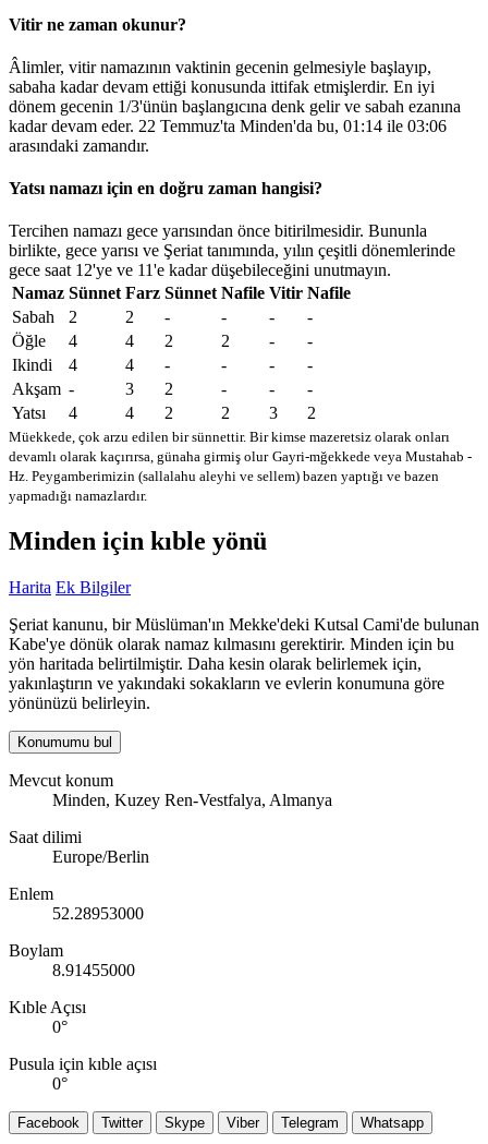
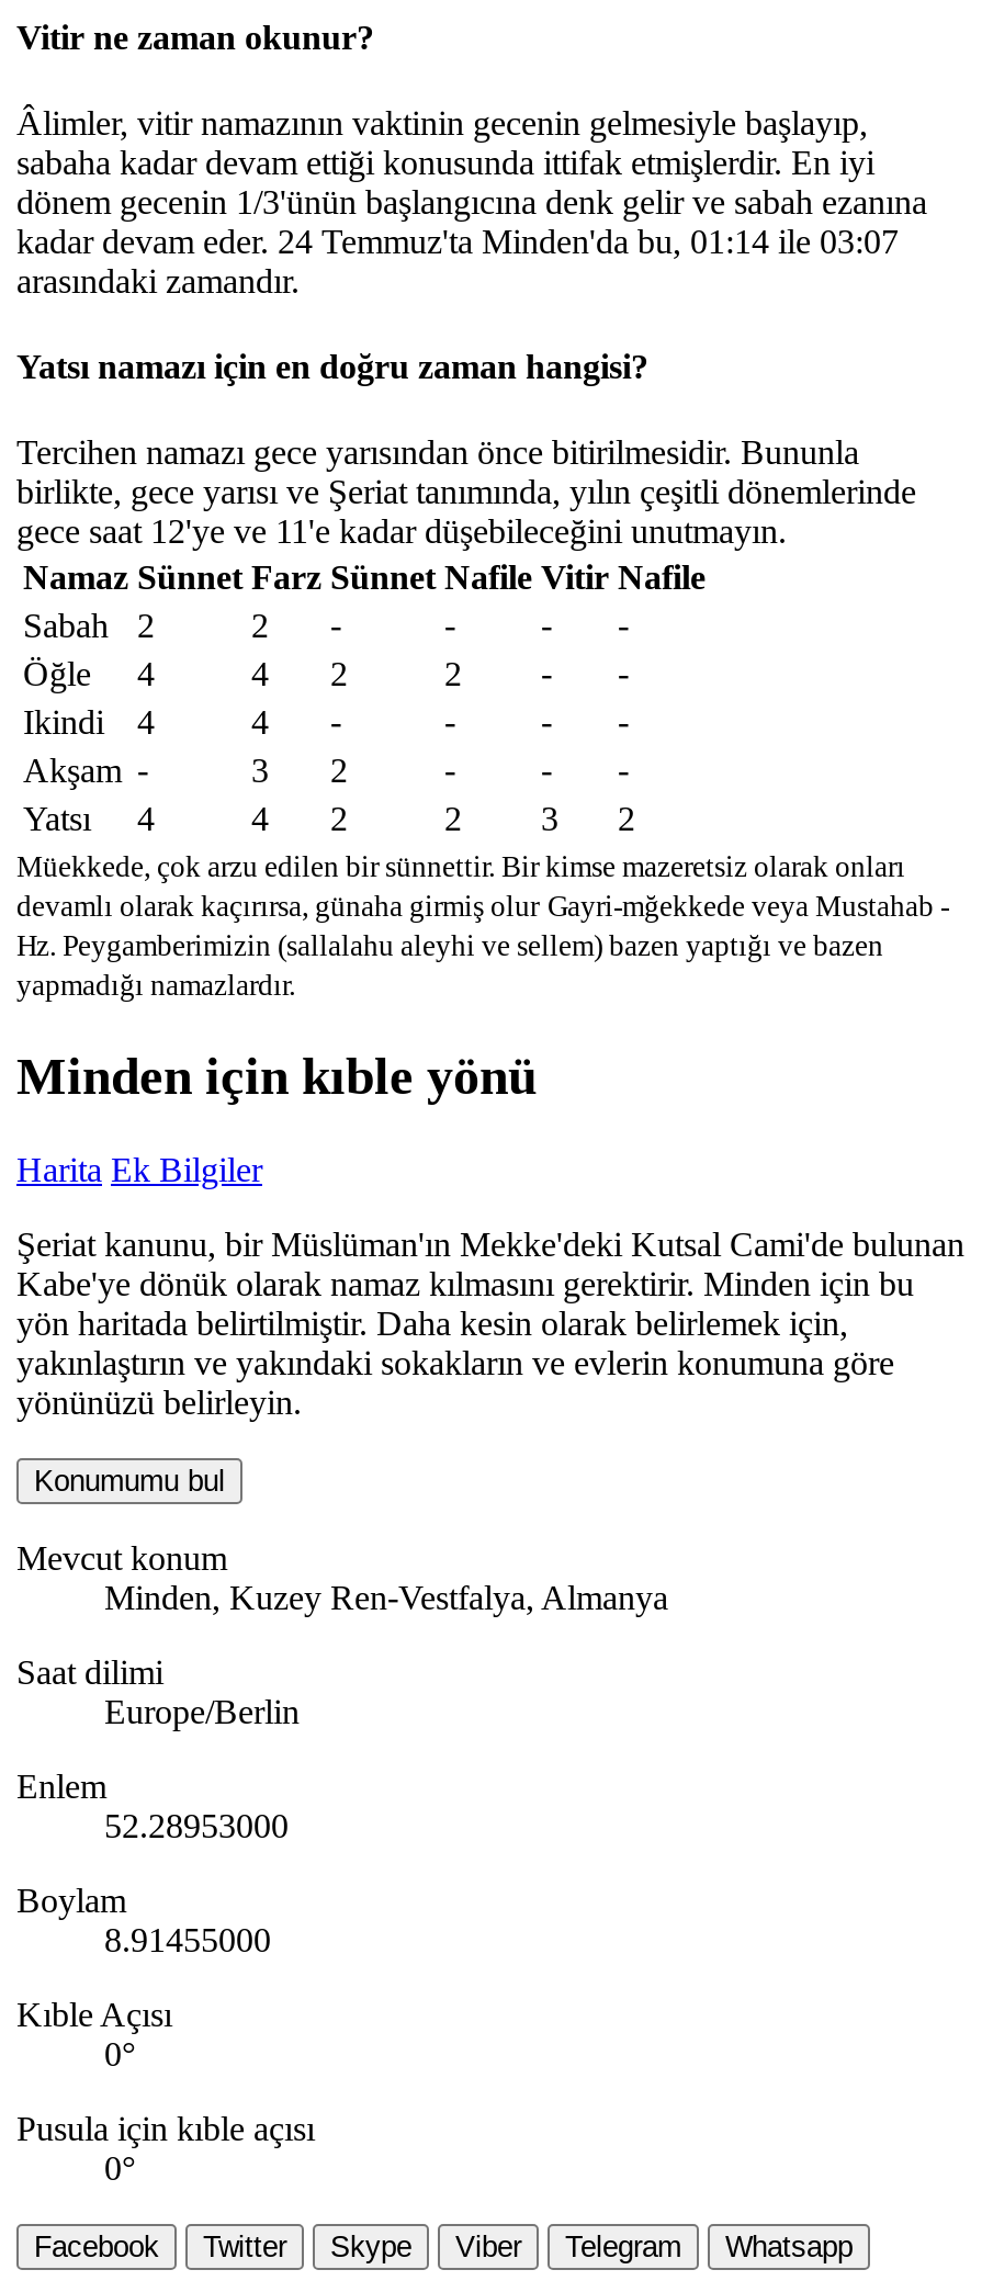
- kadar devam eder. 22 Temmuz'ta Minden'da bu, 01:14 ile 03:06
+ kadar devam eder. 24 Temmuz'ta Minden'da bu, 01:14 ile 03:07
